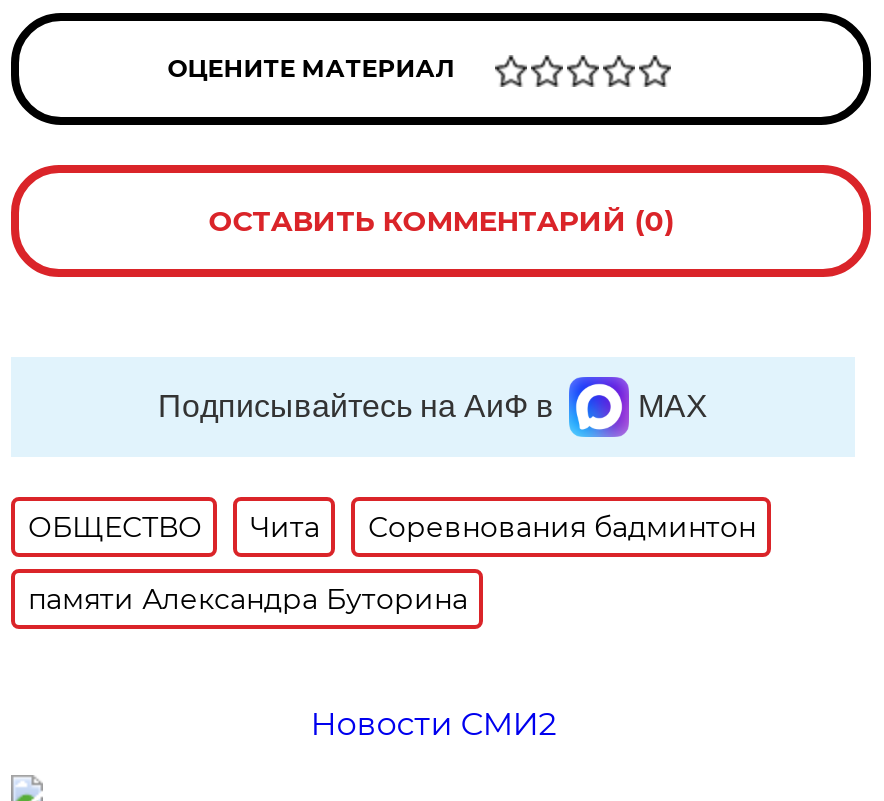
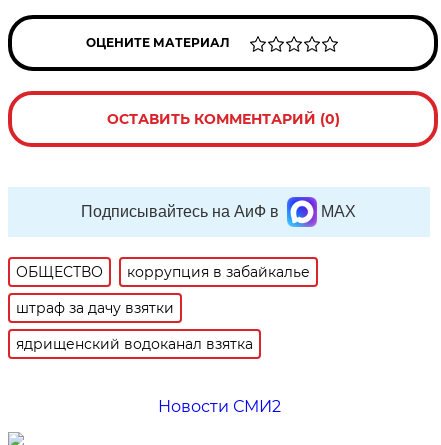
- Чита
- Соревнования бадминтон
- памяти Александра Буторина
+ коррупция в забайкалье
+ штраф за дачу взятки
+ ядрищенский водоканал взятка
